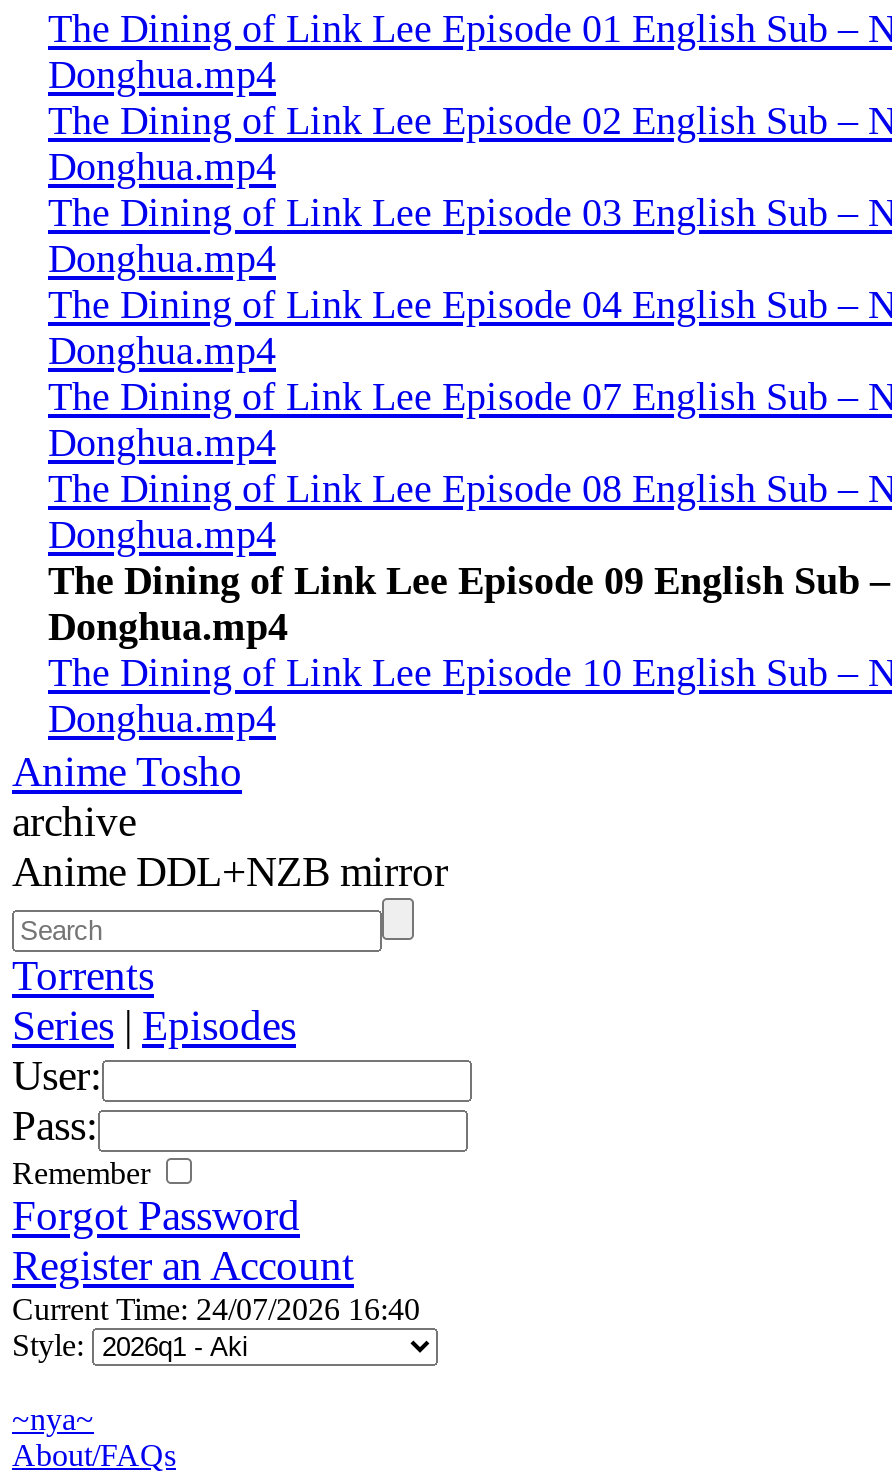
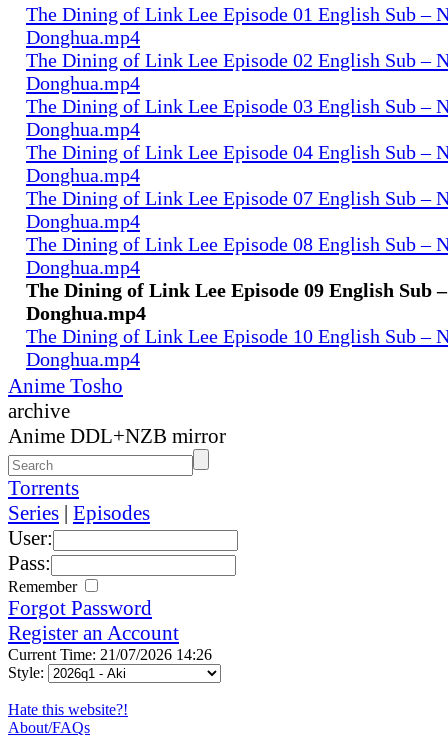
- Current Time: 24/07/2026 16:40
+ Current Time: 21/07/2026 14:26

- ~nya~
+ Hate this website?!
